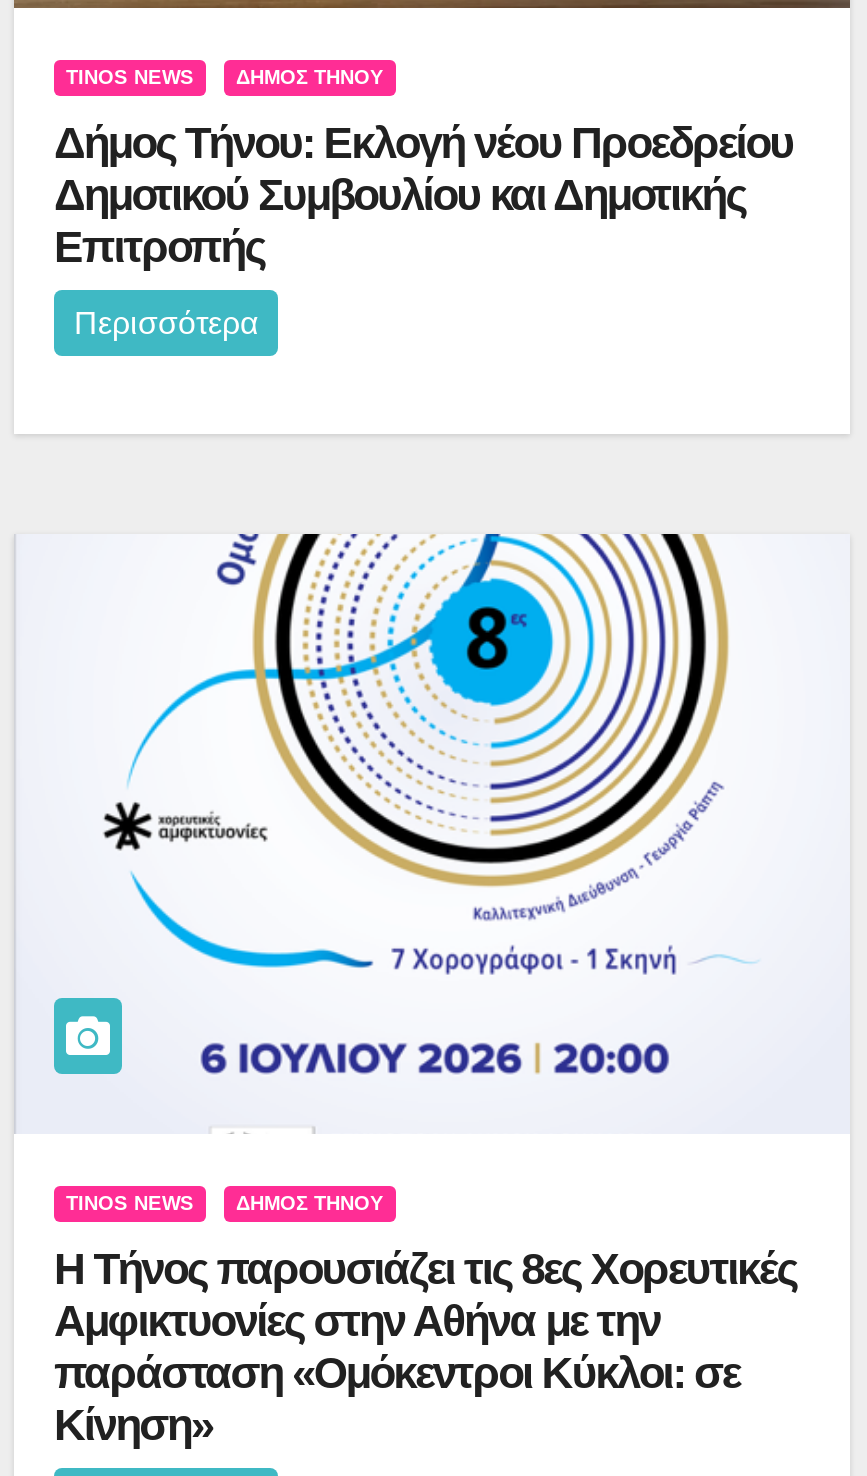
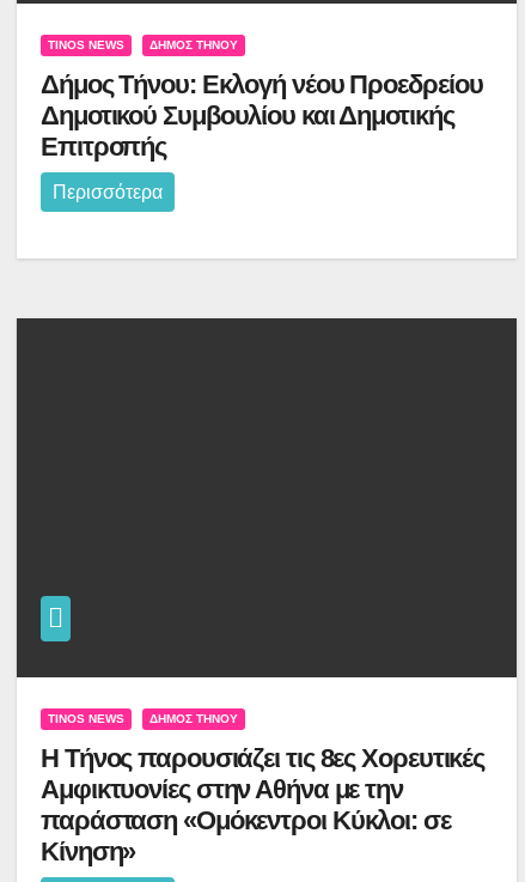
- [image]
